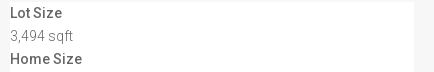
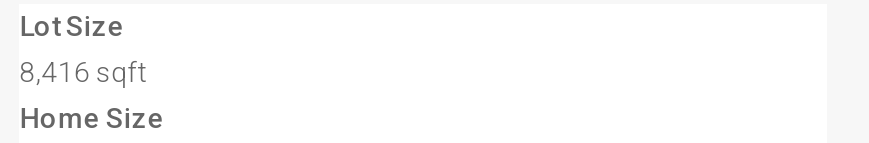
- 3,494 sqft
+ 8,416 sqft
